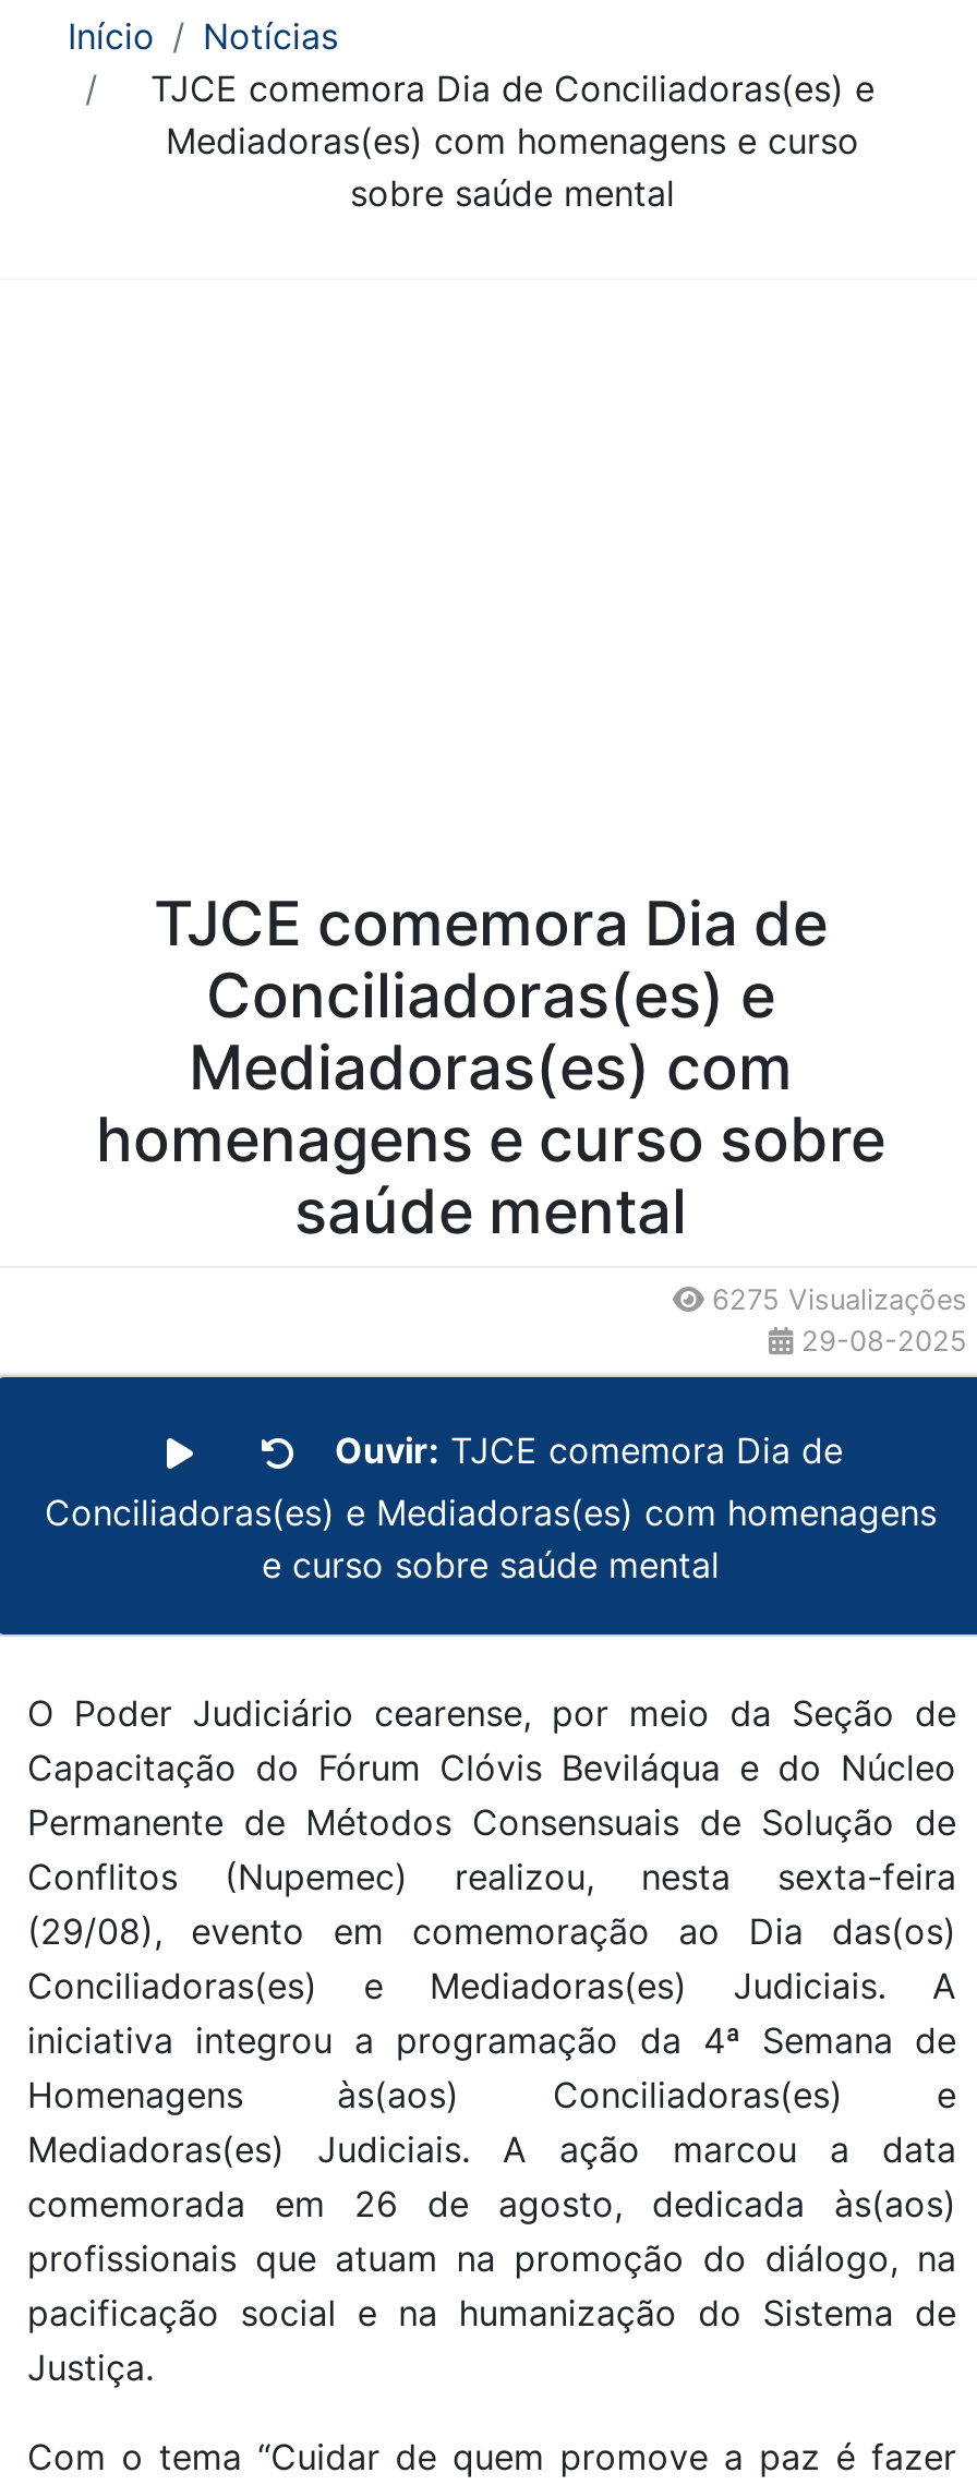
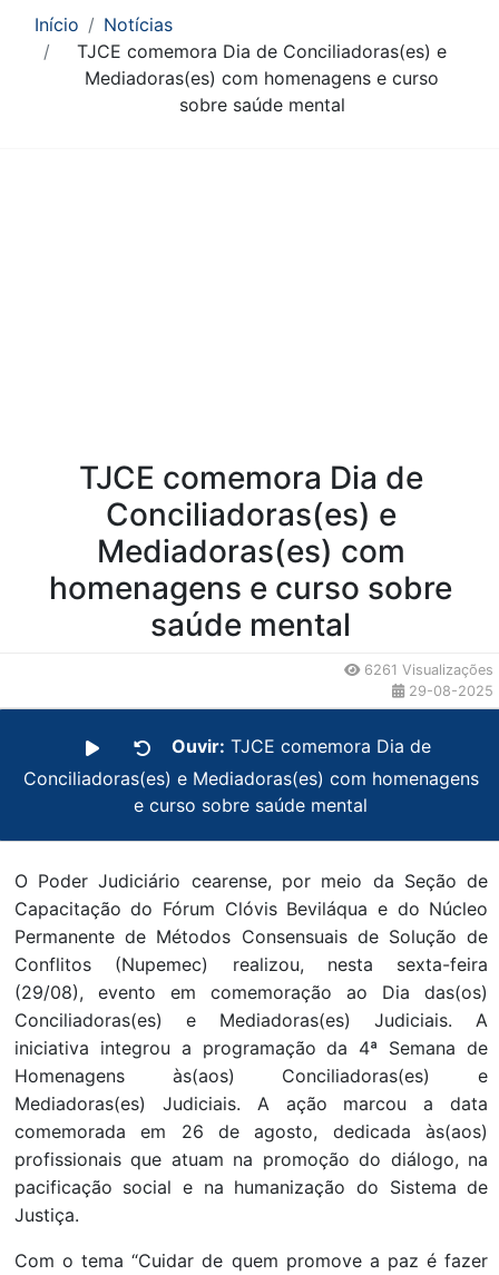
- 6275 Visualizações
+ 6261 Visualizações
